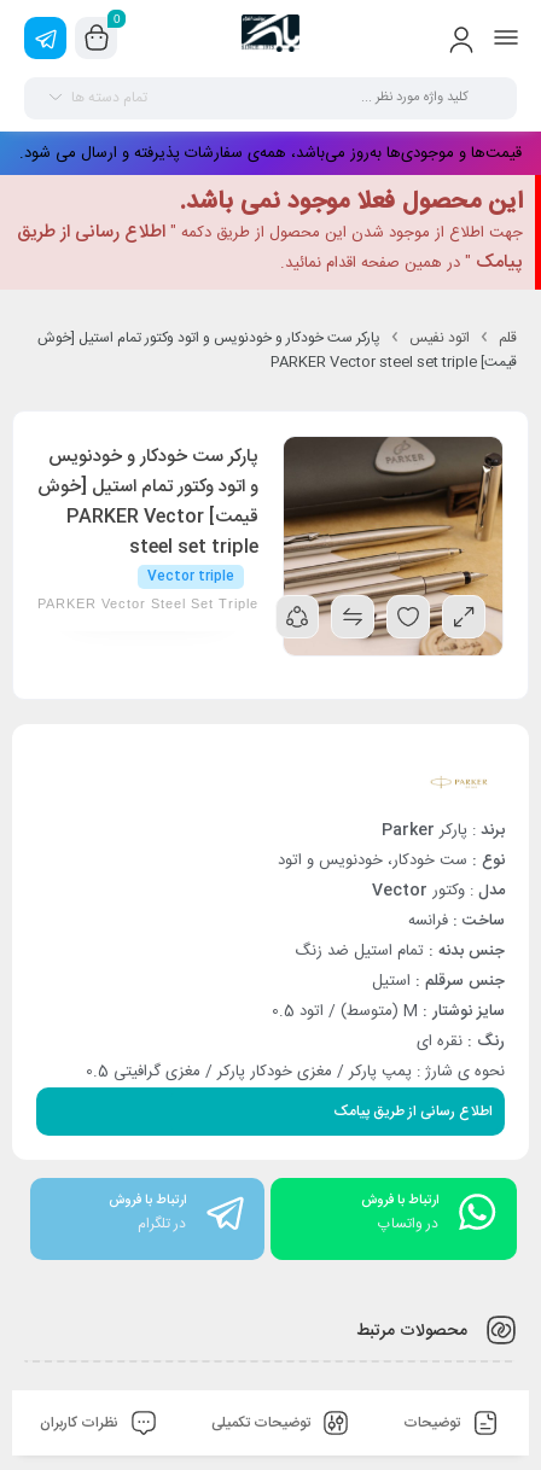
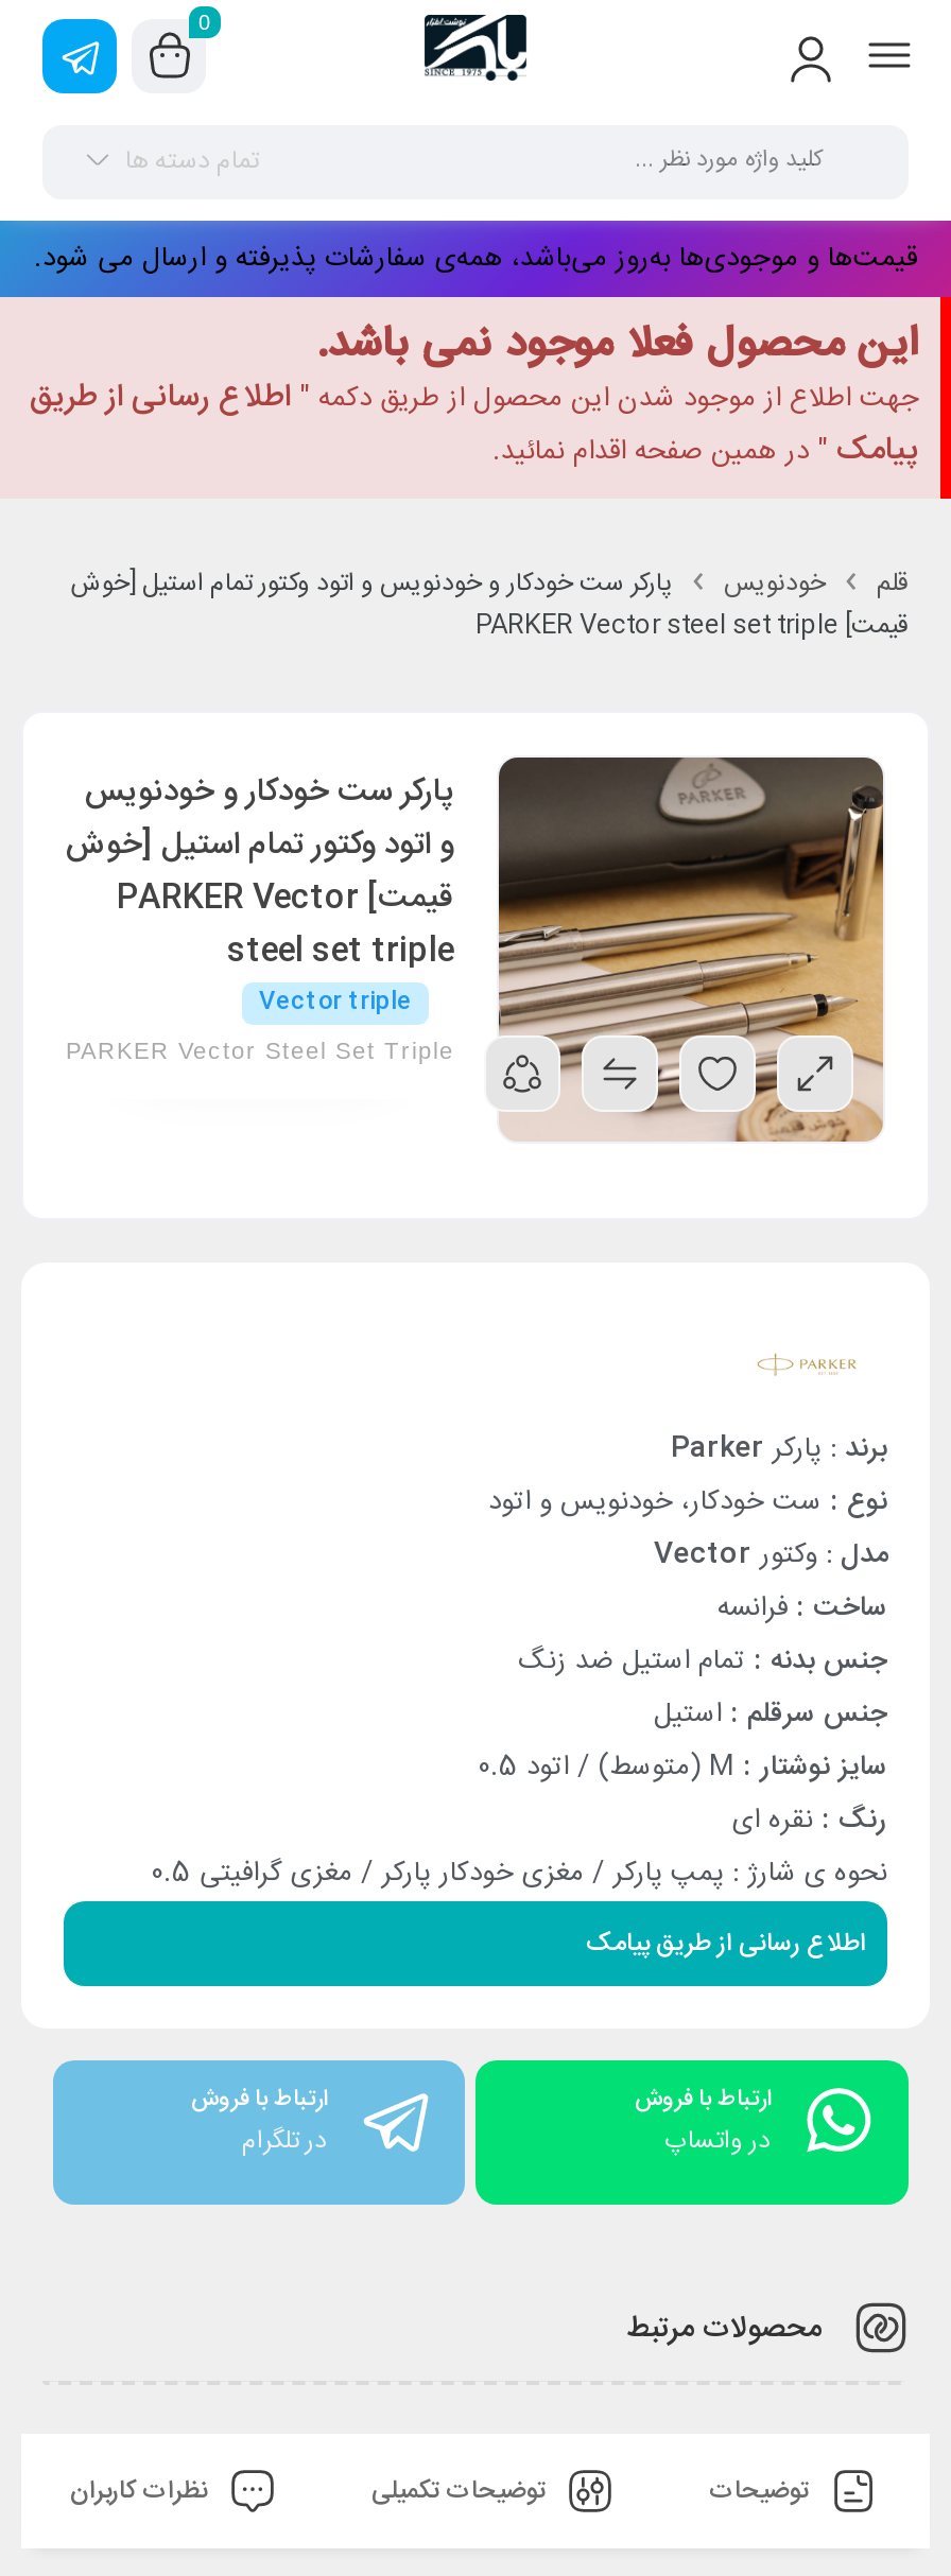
- اتود نفیس
+ خودنویس
